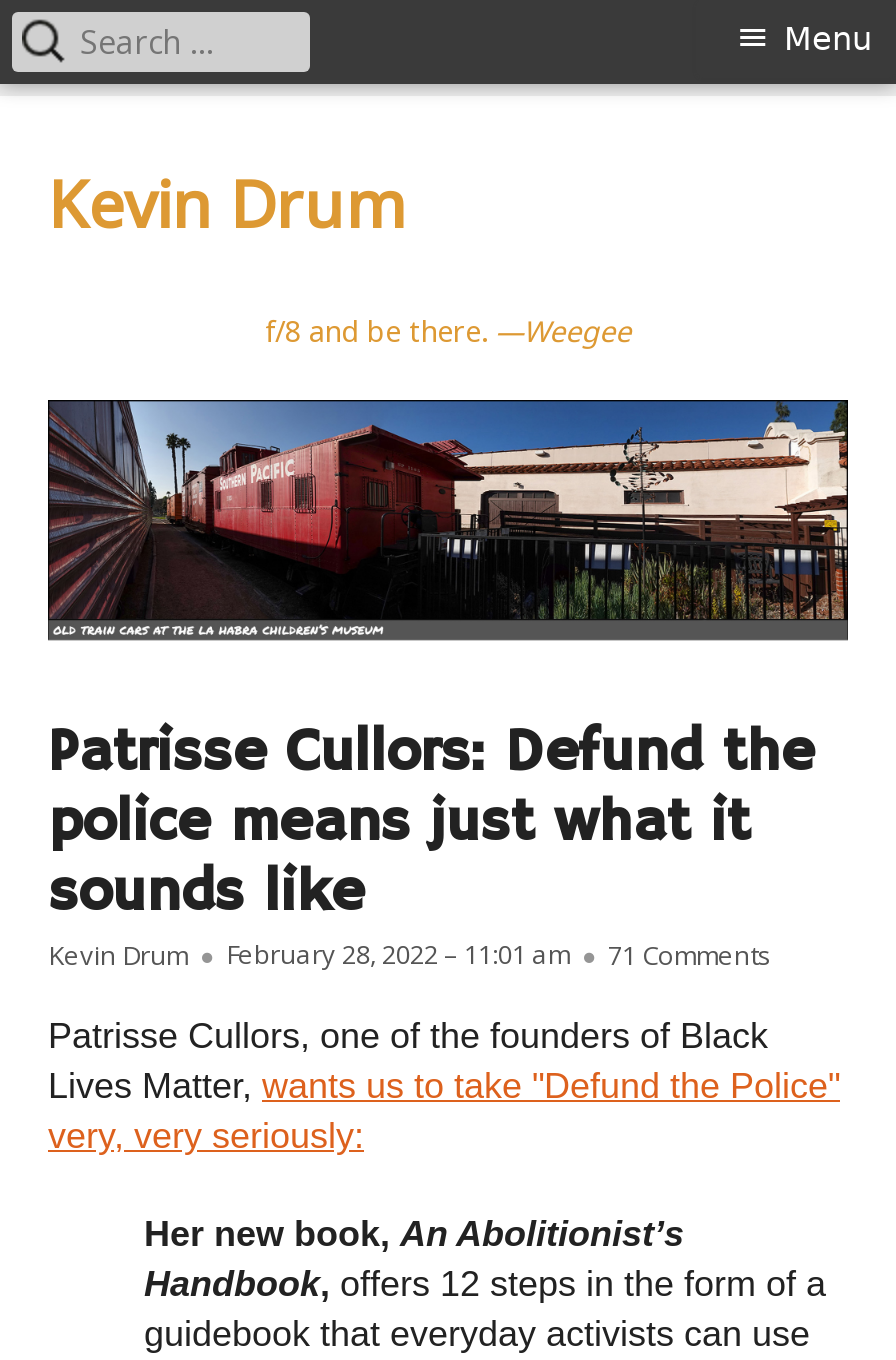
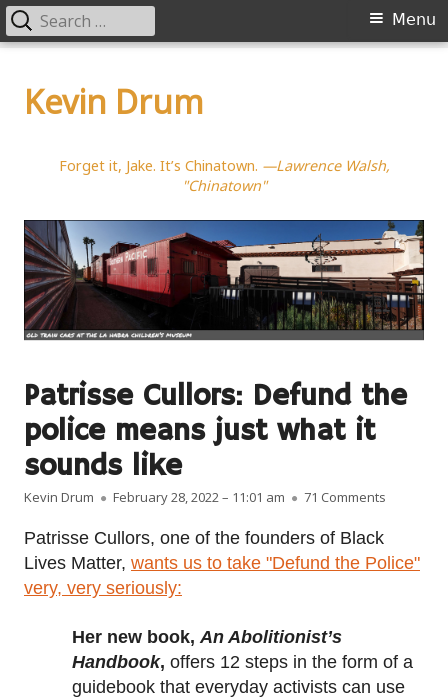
- f/8 and be there. —Weegee
+ Forget it, Jake. It’s Chinatown. —Lawrence Walsh,
+ "Chinatown"
